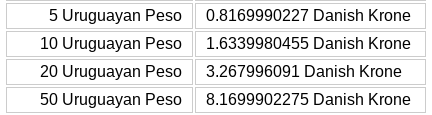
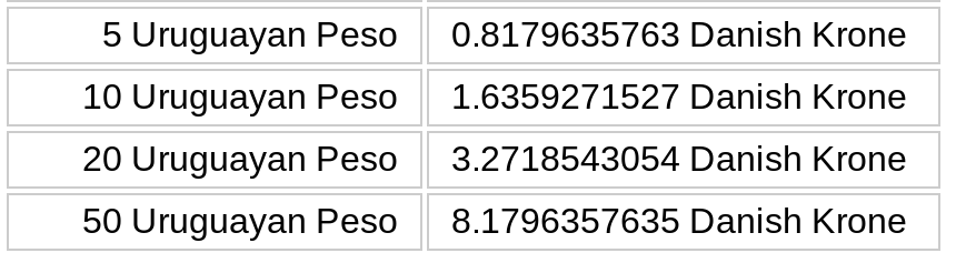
- 5 Uruguayan Peso 0.8169990227 Danish Krone
+ 5 Uruguayan Peso 0.8179635763 Danish Krone

- 10 Uruguayan Peso 1.6339980455 Danish Krone
+ 10 Uruguayan Peso 1.6359271527 Danish Krone

- 20 Uruguayan Peso 3.267996091 Danish Krone
+ 20 Uruguayan Peso 3.2718543054 Danish Krone

- 50 Uruguayan Peso 8.1699902275 Danish Krone
+ 50 Uruguayan Peso 8.1796357635 Danish Krone
